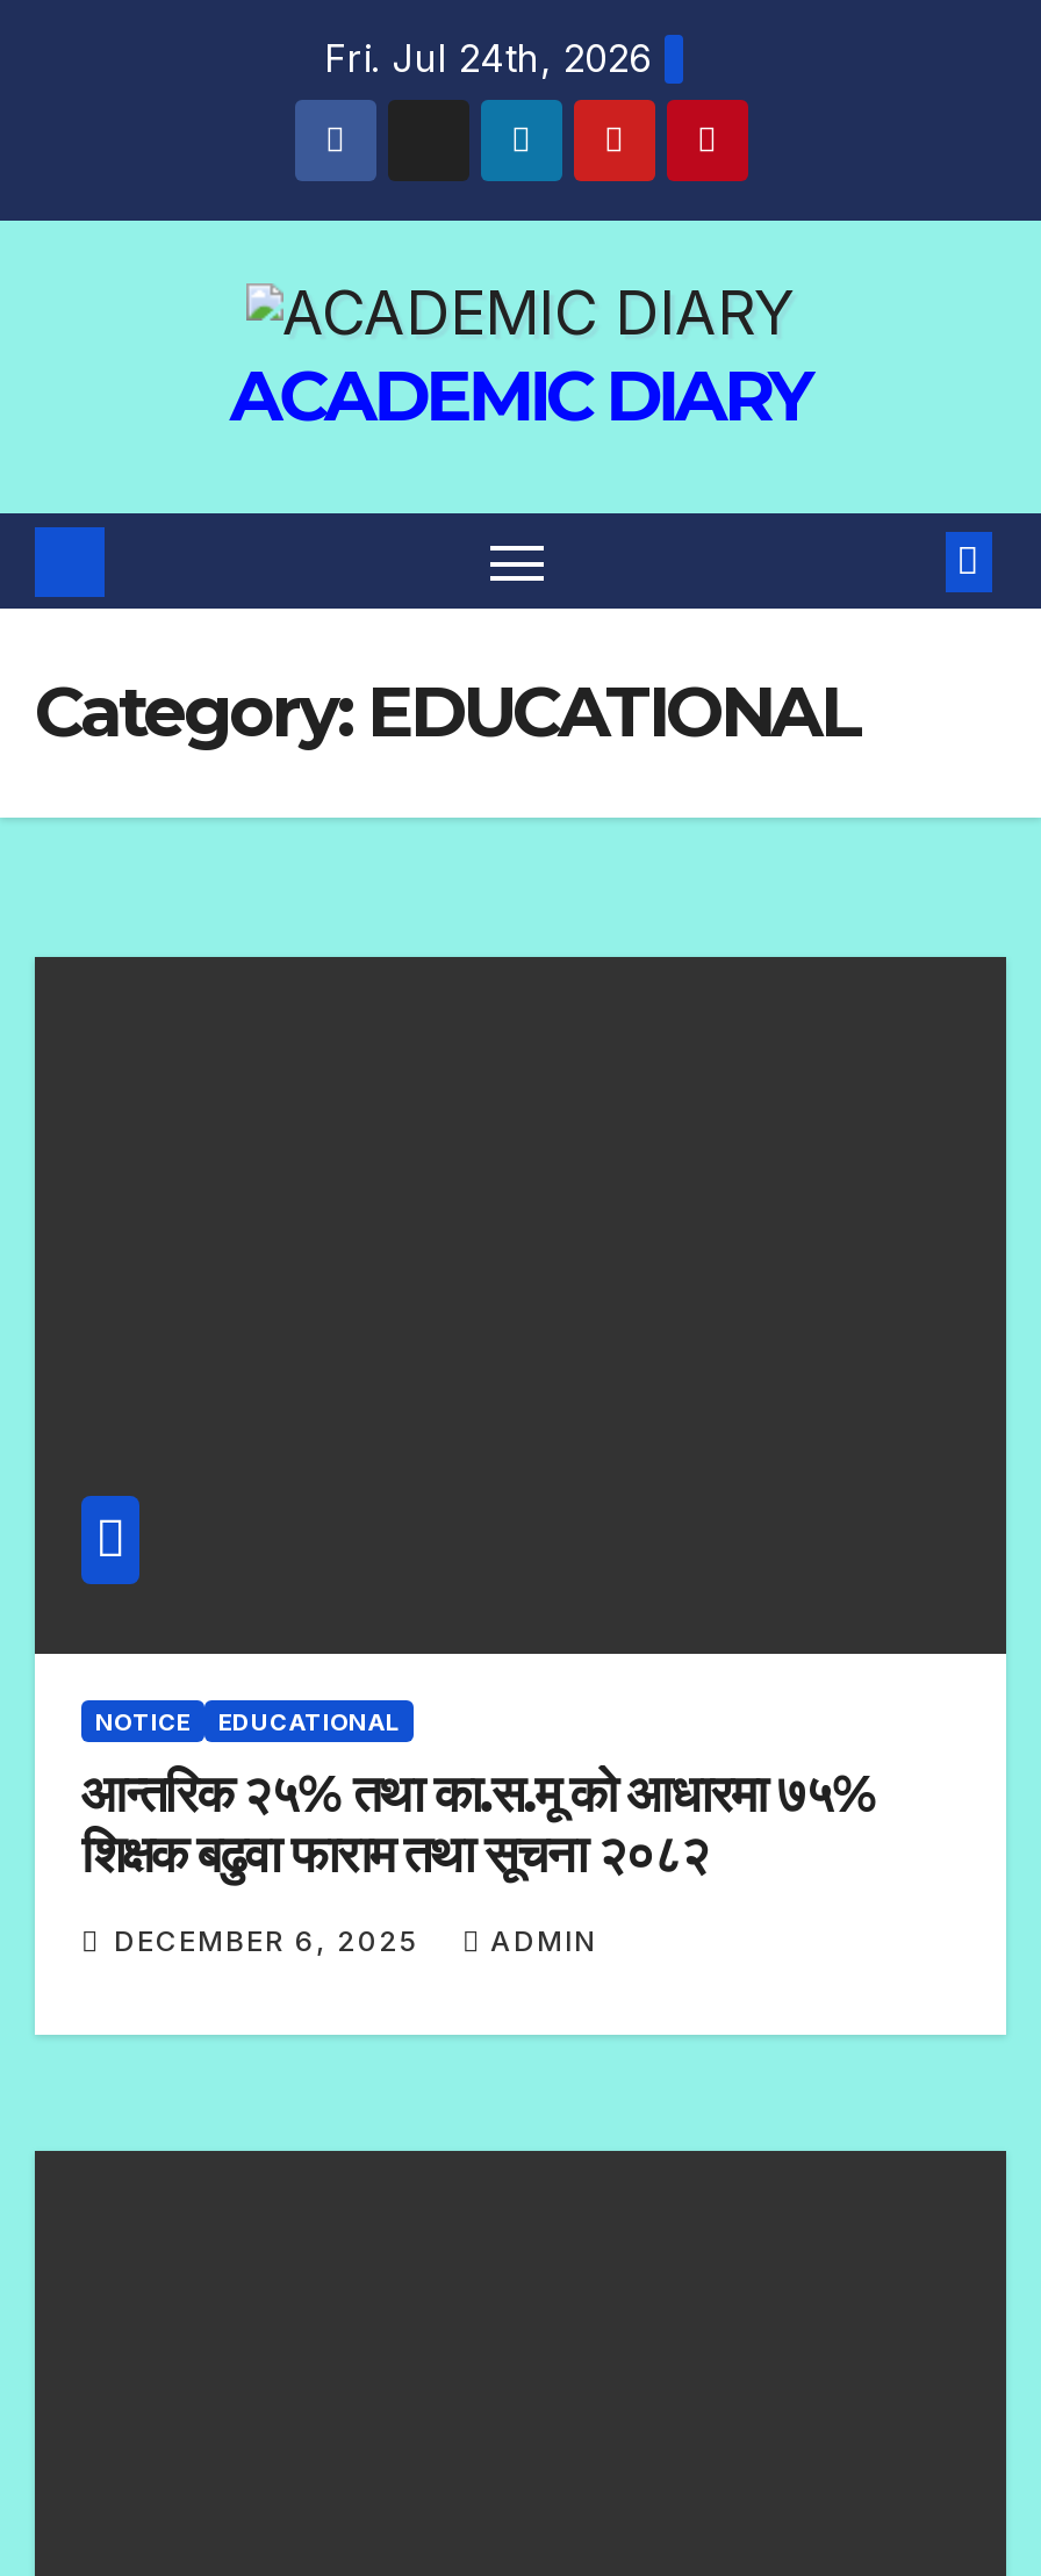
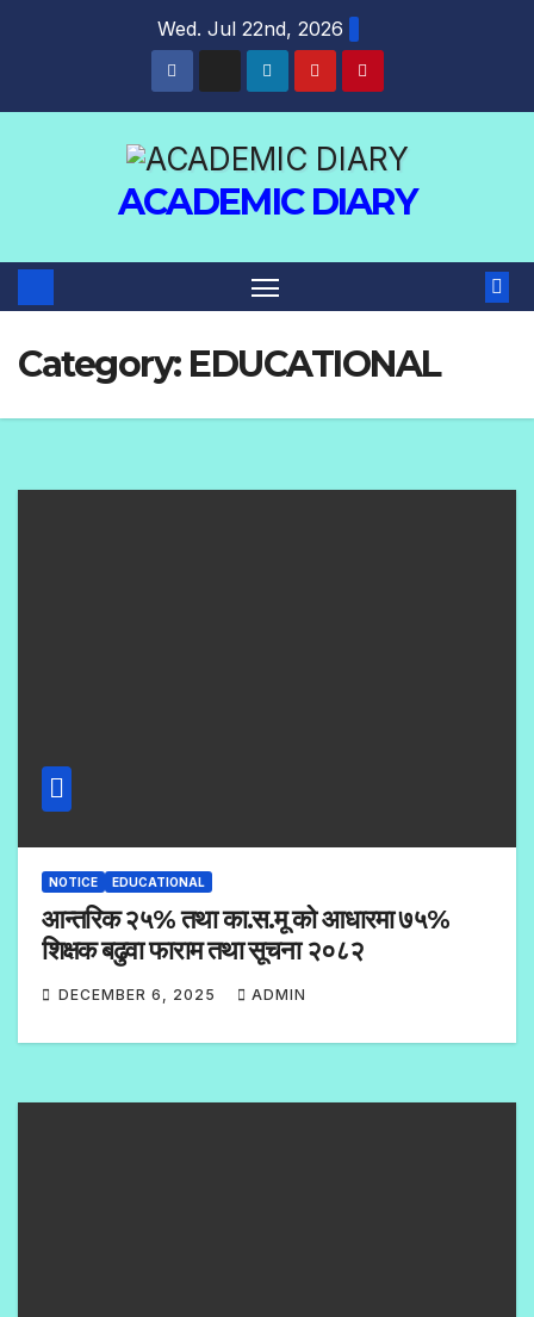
- Fri. Jul 24th, 2026
+ Wed. Jul 22nd, 2026
